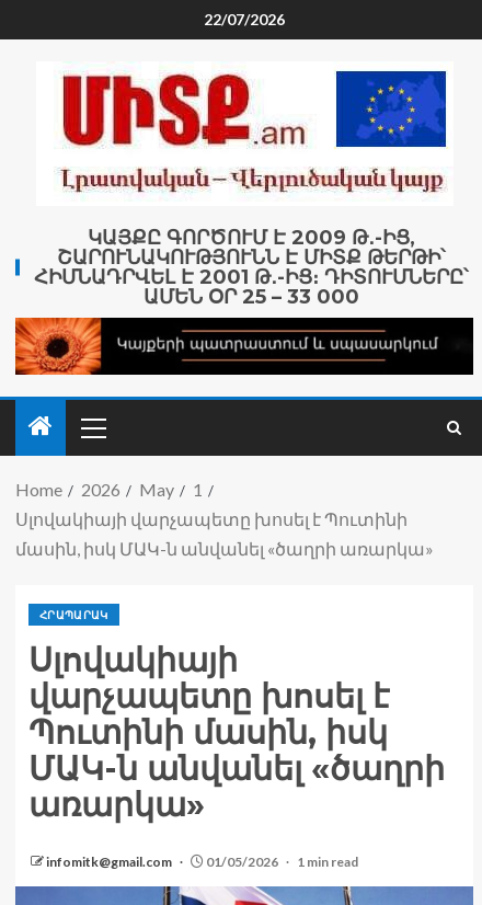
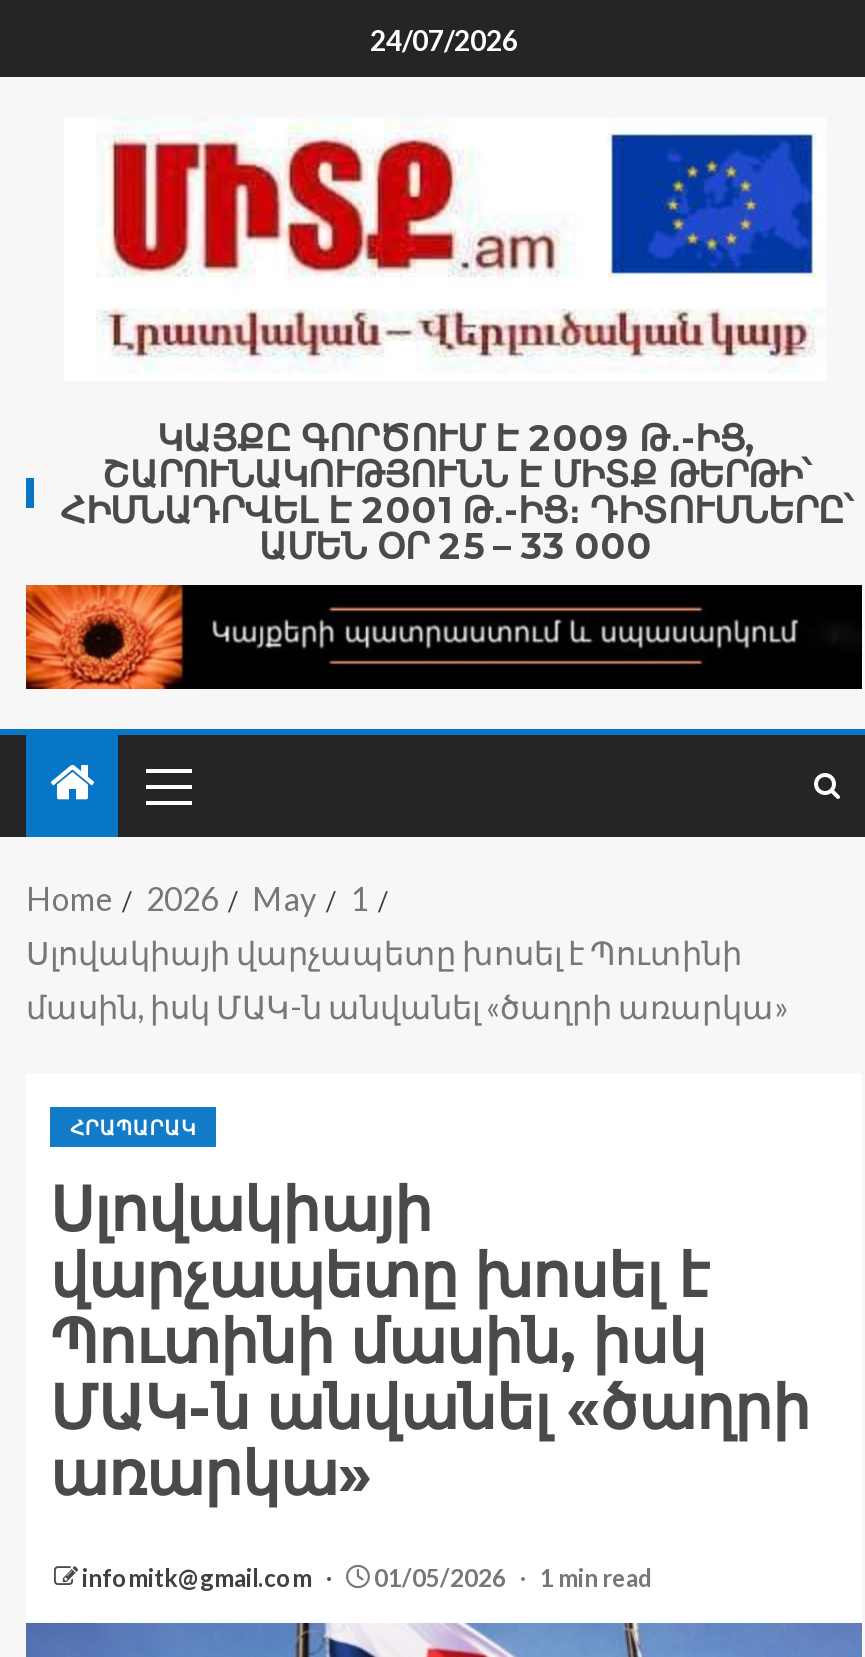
- 22/07/2026
+ 24/07/2026
